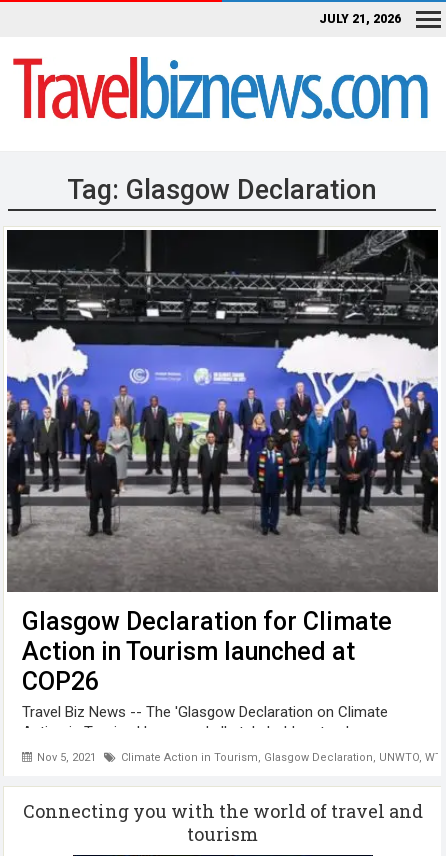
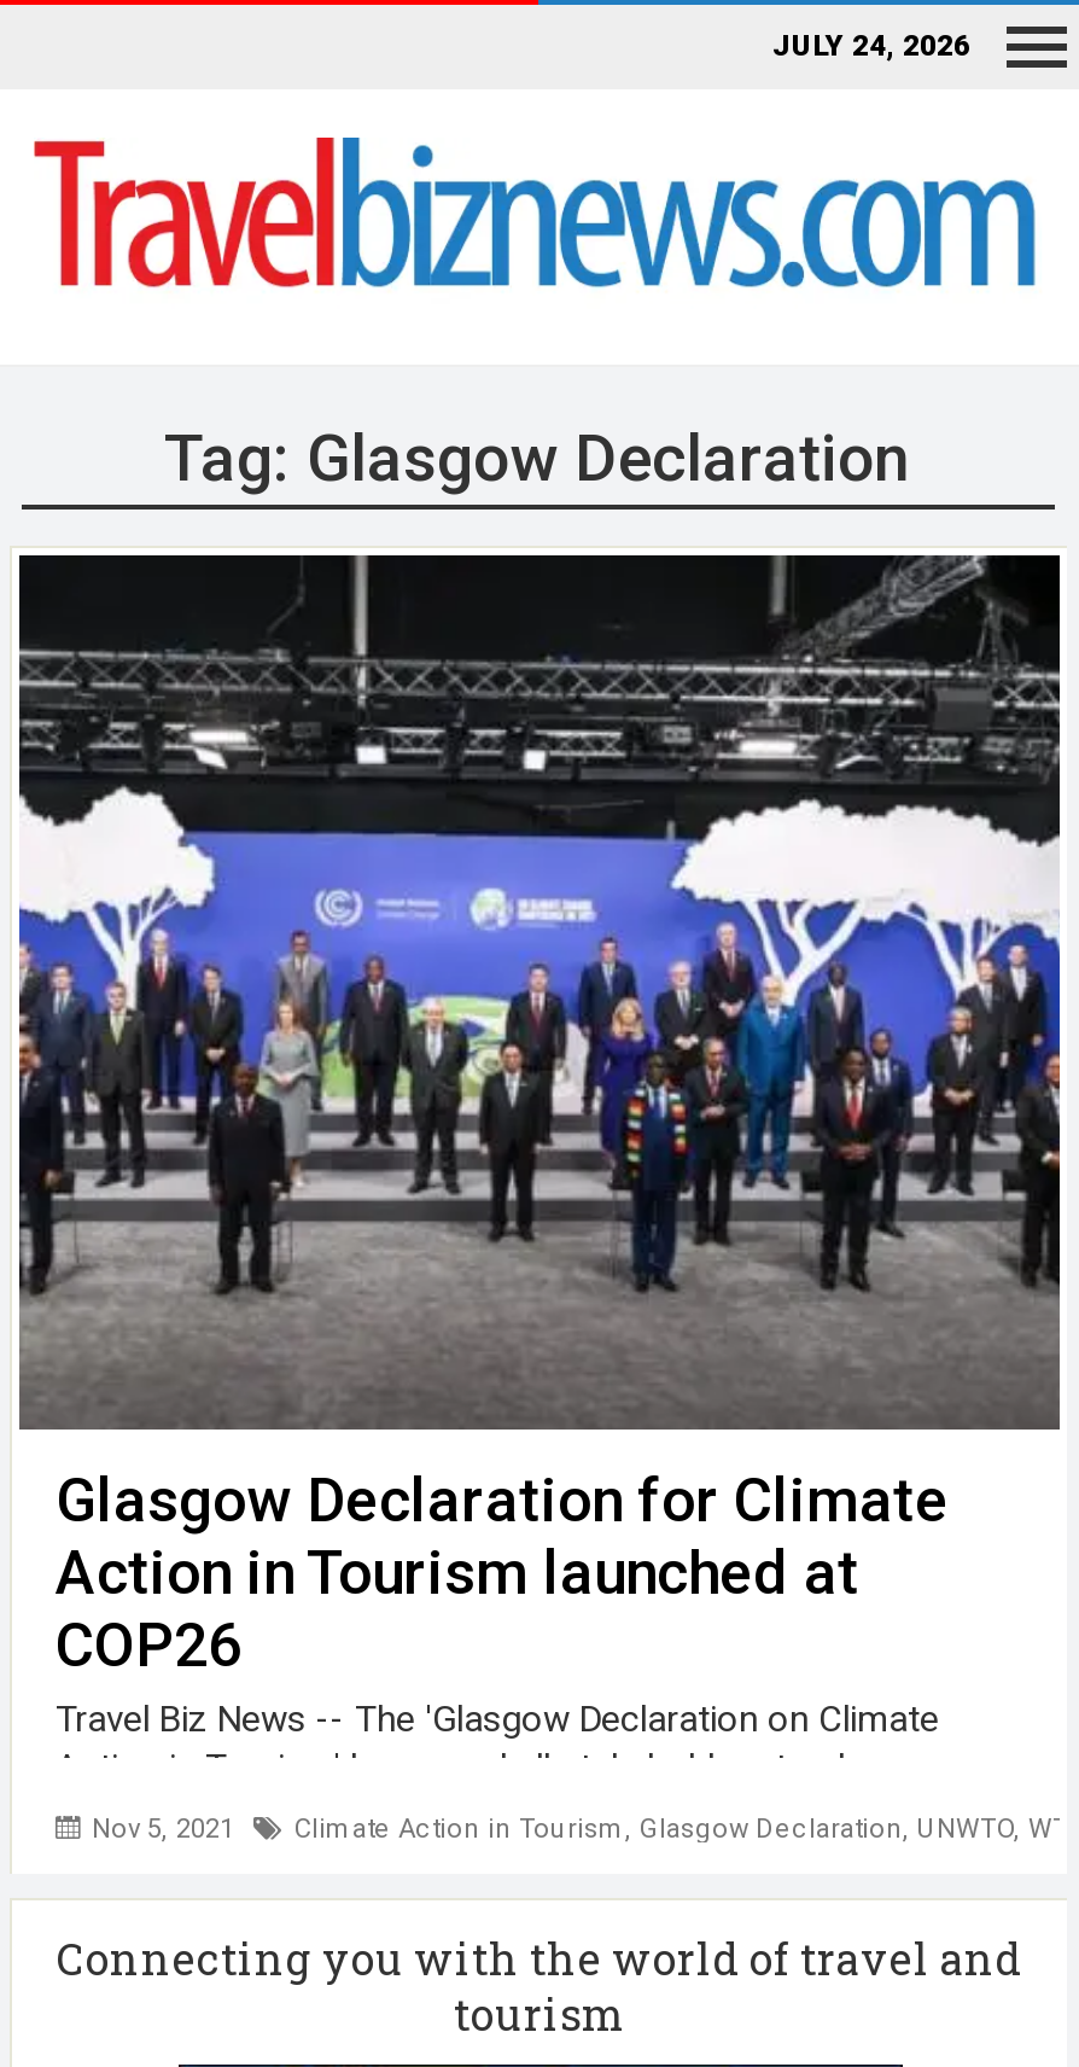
- JULY 21, 2026
+ JULY 24, 2026
